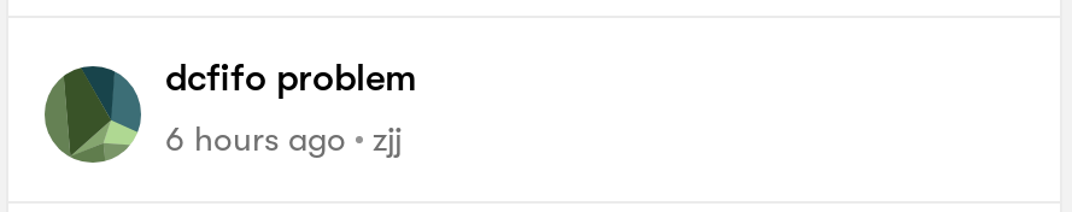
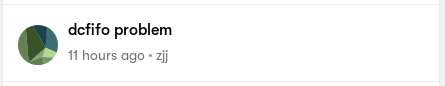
- 6 hours ago
+ 11 hours ago
